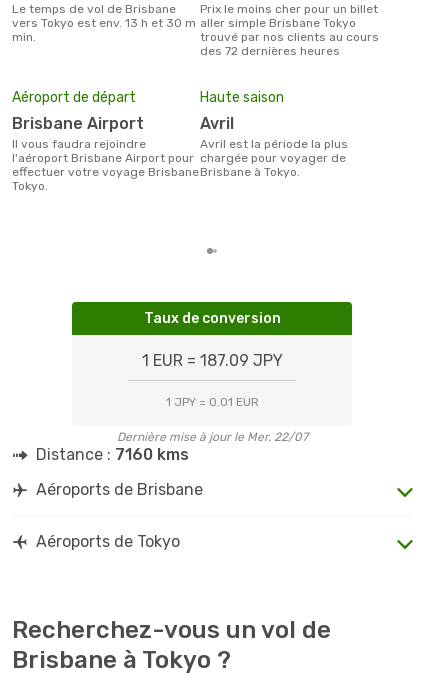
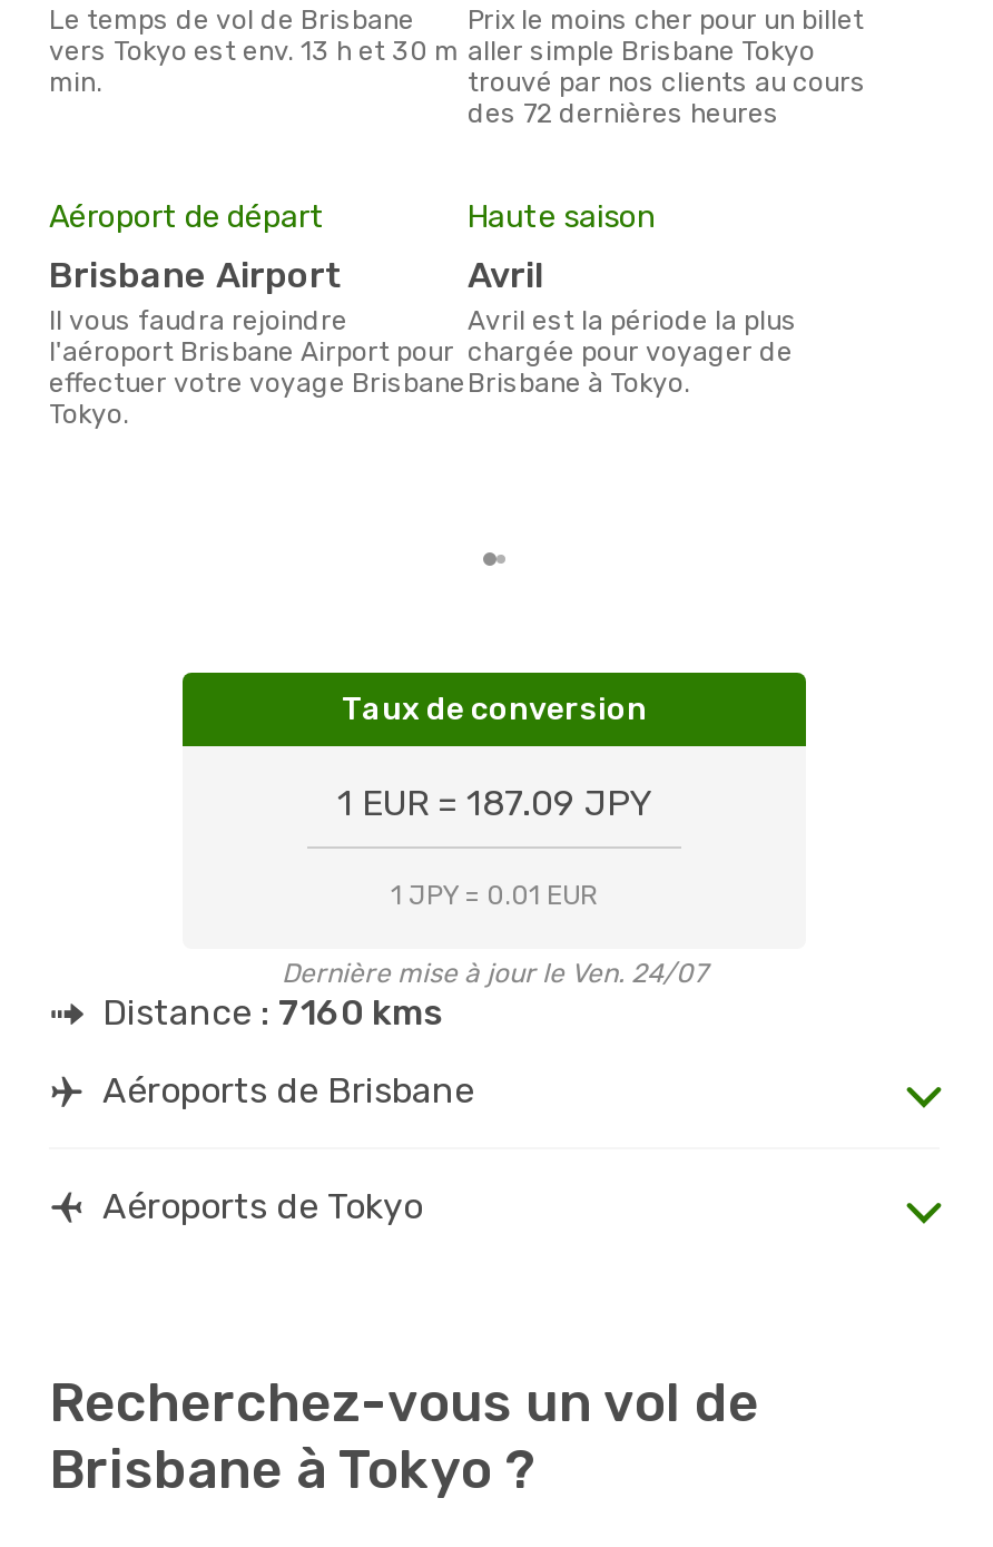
- Dernière mise à jour le Mer. 22/07
+ Dernière mise à jour le Ven. 24/07
